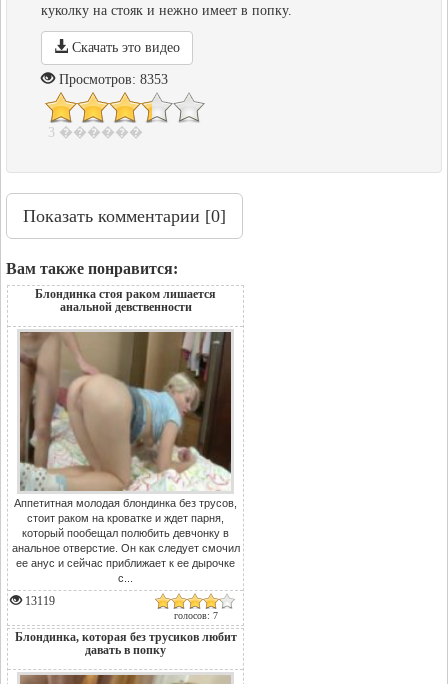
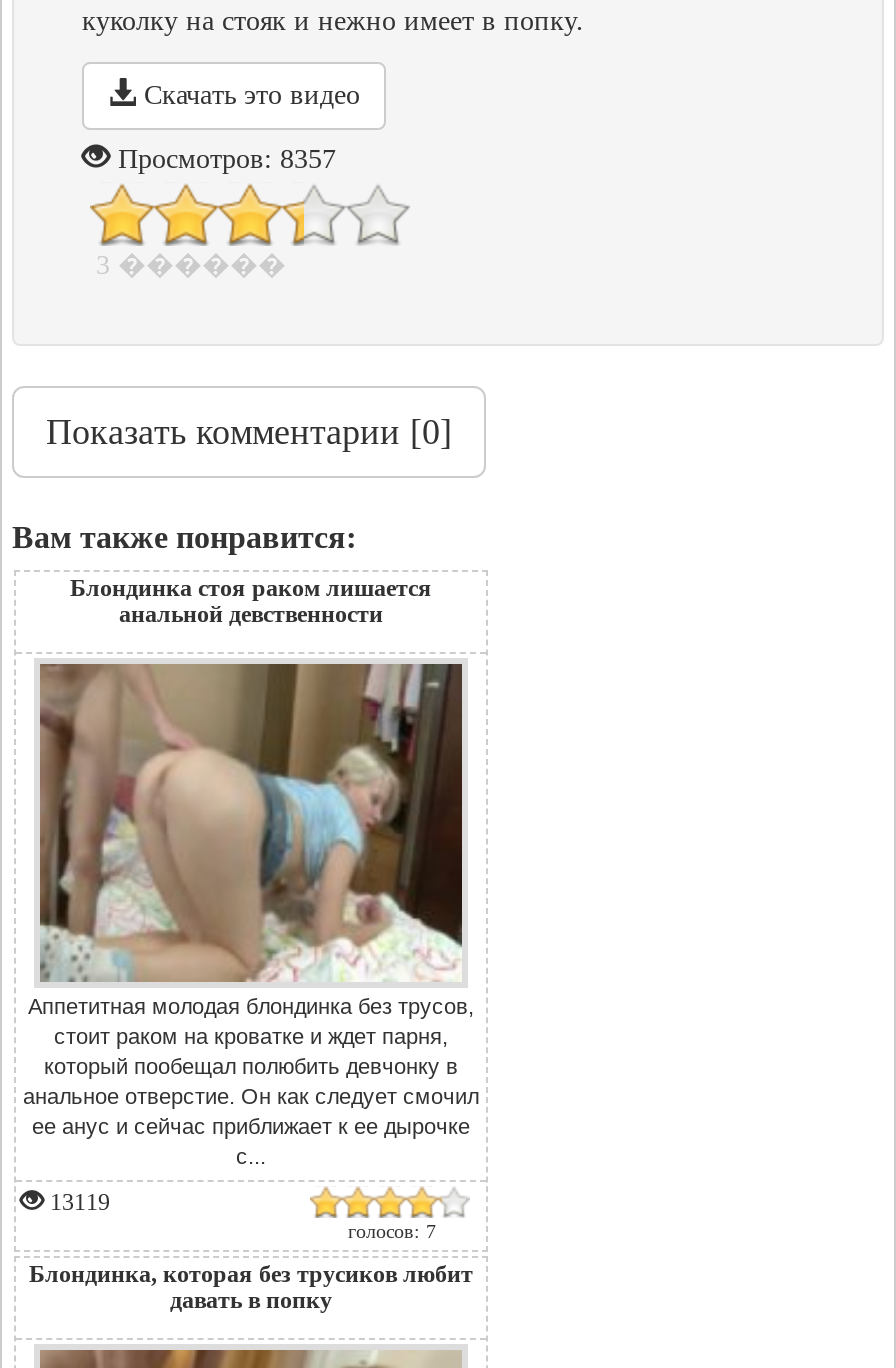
- Просмотров: 8353
+ Просмотров: 8357
